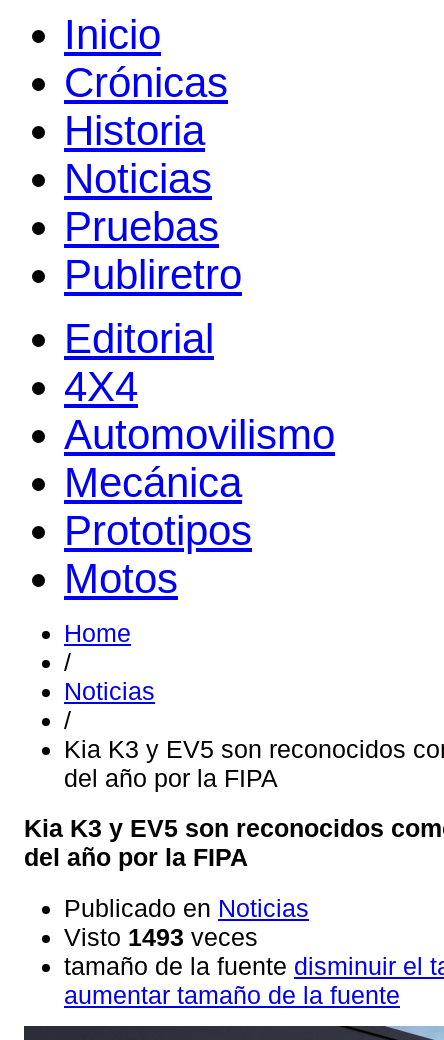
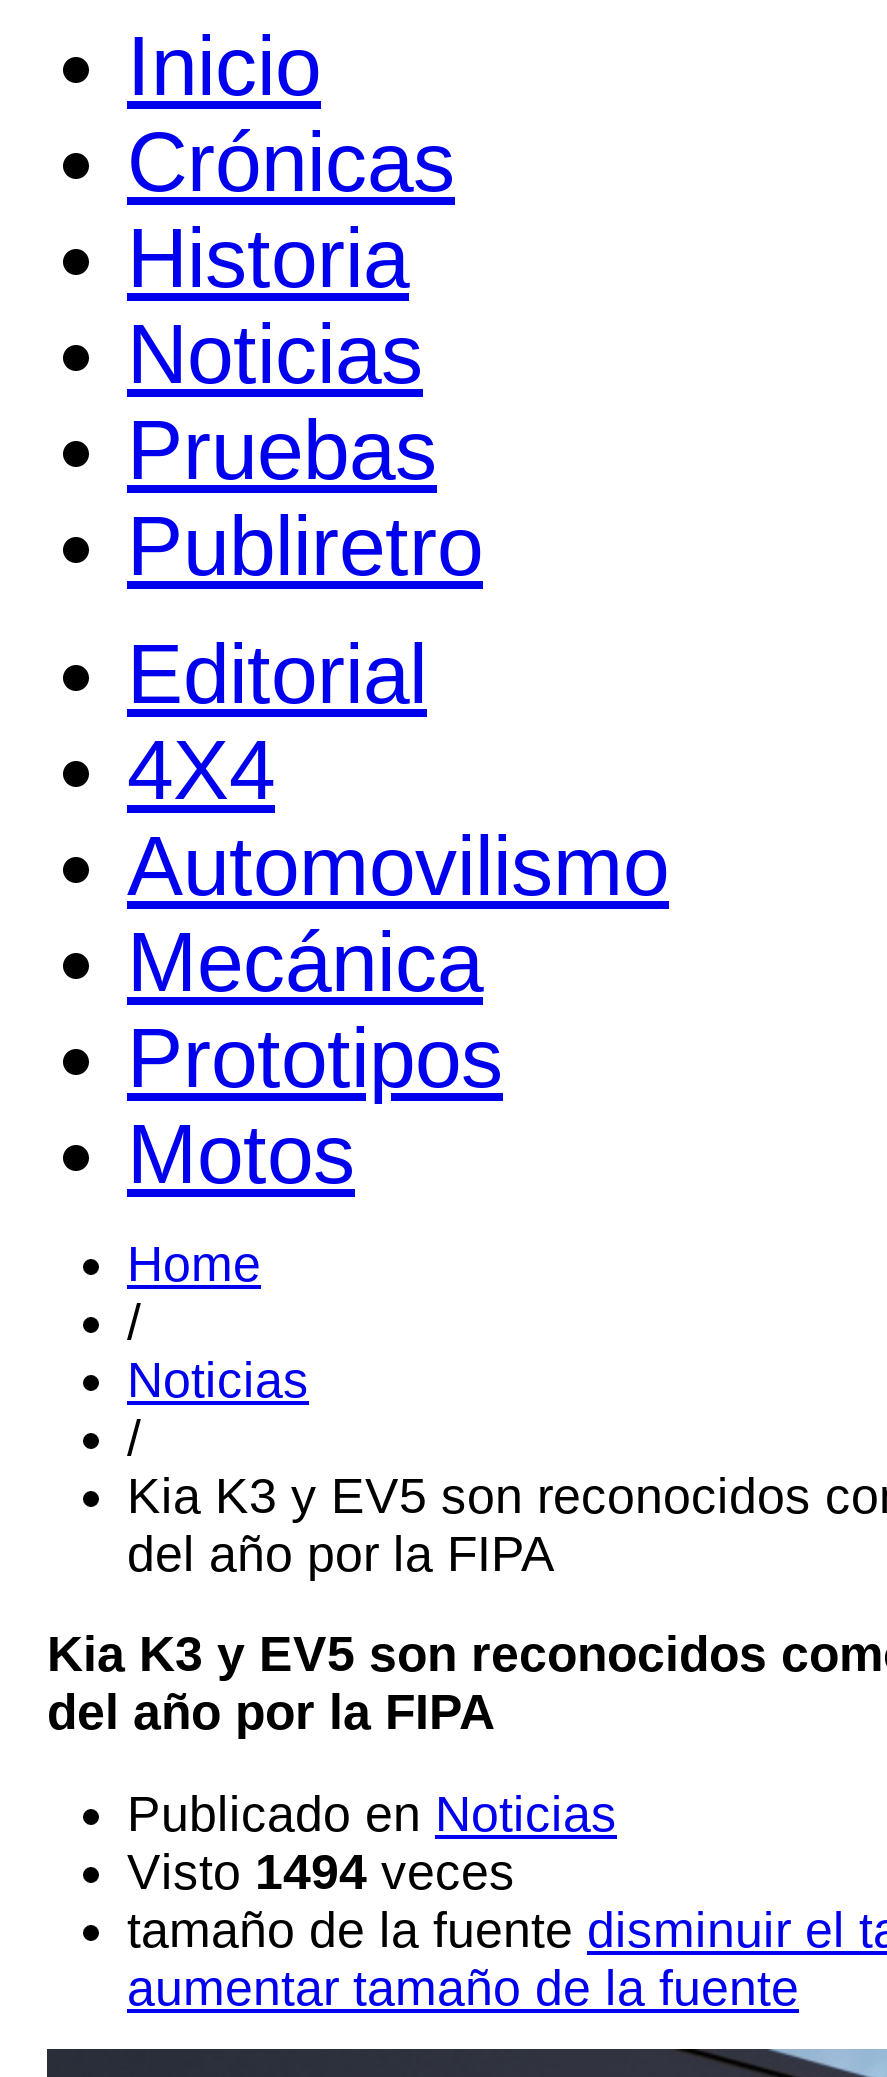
- Visto 1493 veces
+ Visto 1494 veces
